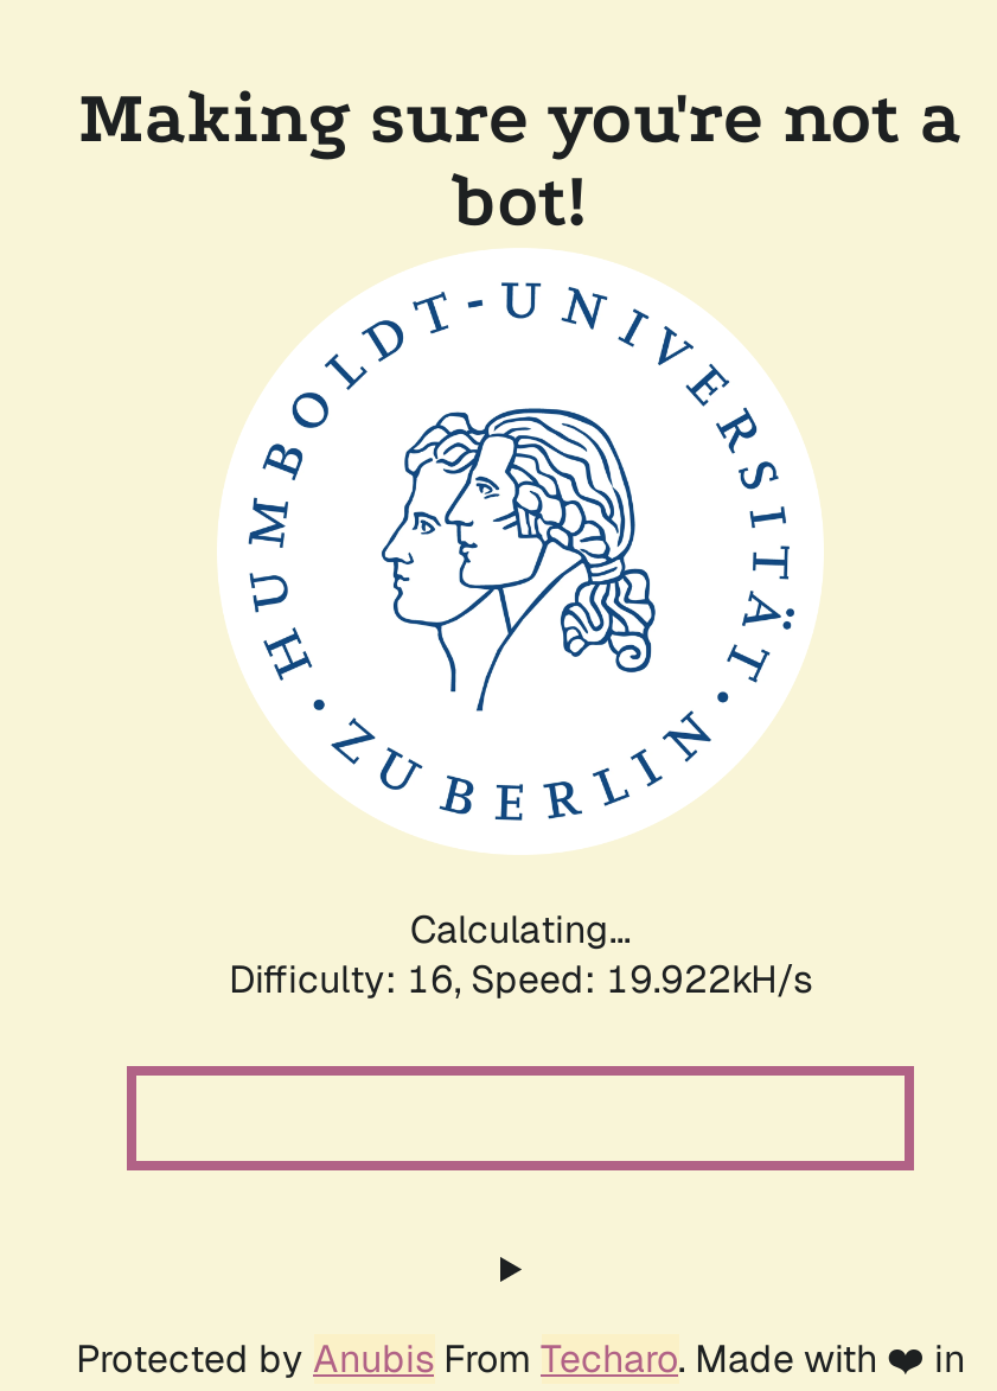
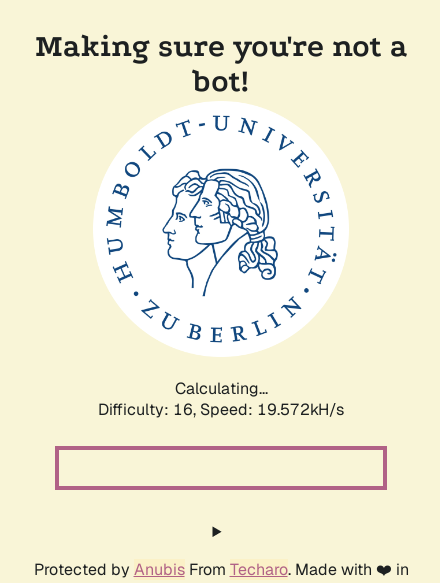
- Difficulty: 16, Speed: 19.922kH/s
+ Difficulty: 16, Speed: 19.572kH/s
